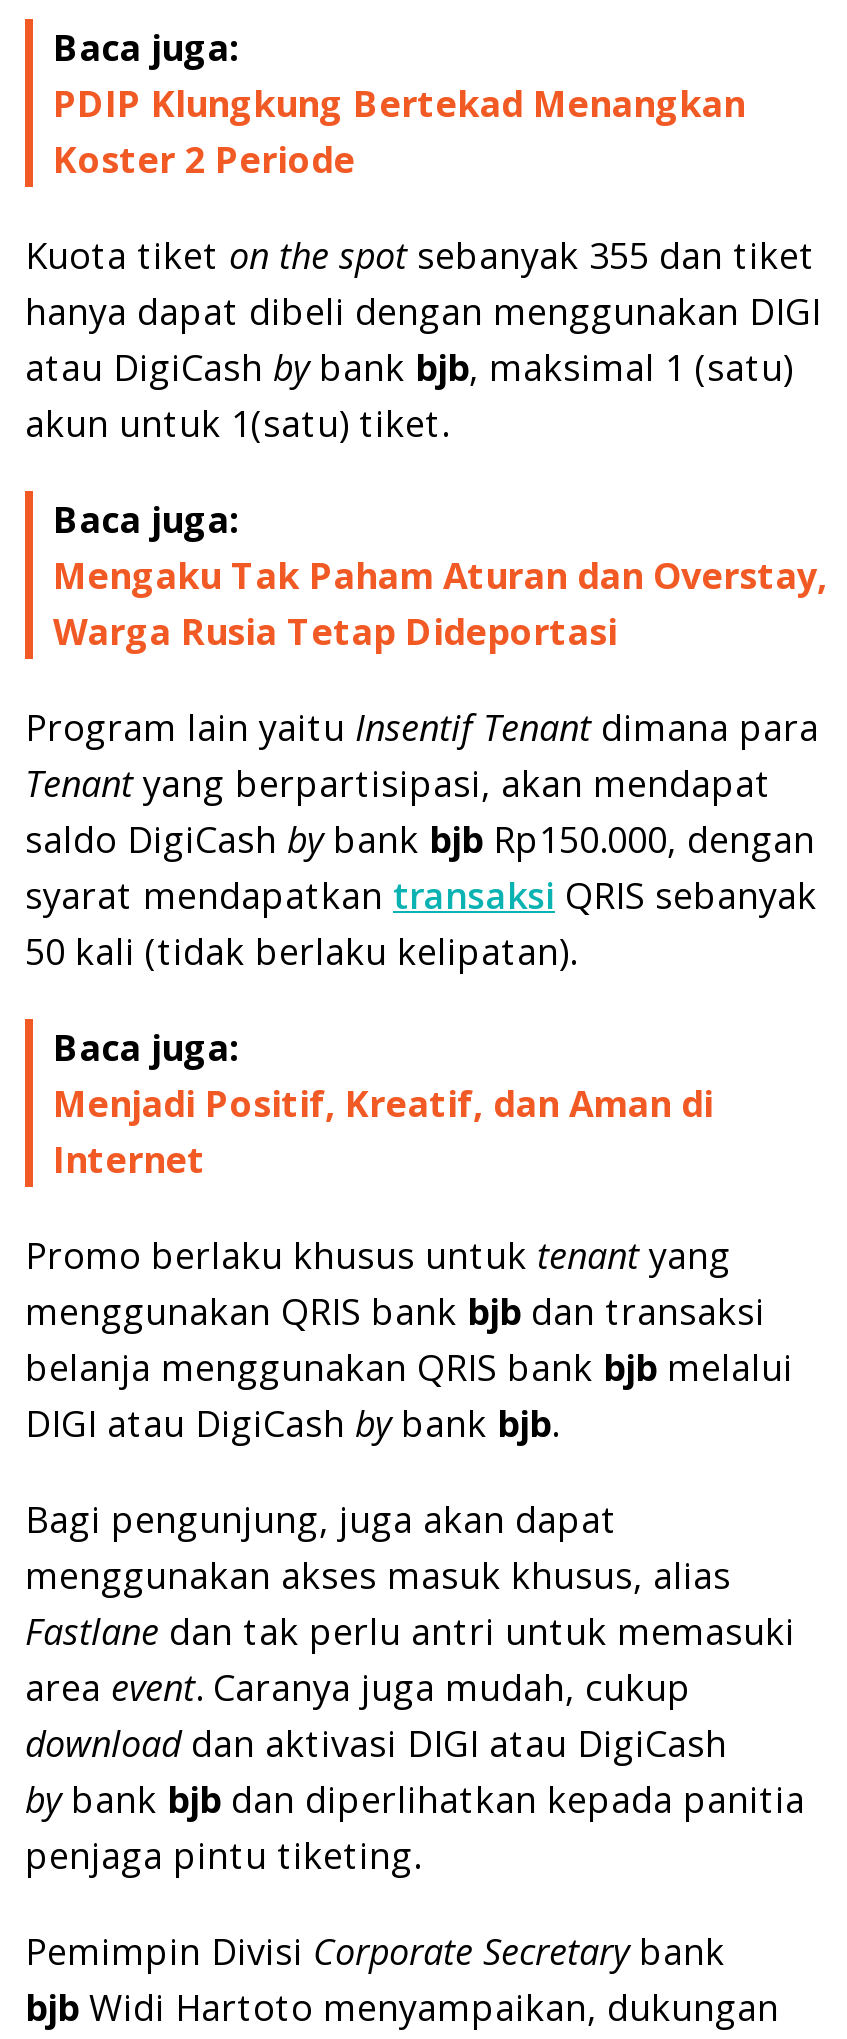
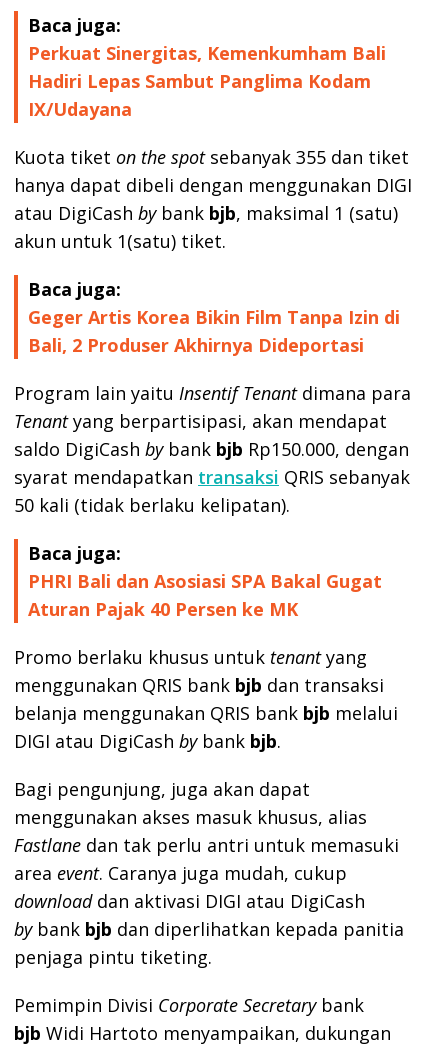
- PDIP Klungkung Bertekad Menangkan
- Koster 2 Periode
+ Perkuat Sinergitas, Kemenkumham Bali
+ Hadiri Lepas Sambut Panglima Kodam
+ IX/Udayana

- Mengaku Tak Paham Aturan dan Overstay,
- Warga Rusia Tetap Dideportasi
+ Geger Artis Korea Bikin Film Tanpa Izin di
+ Bali, 2 Produser Akhirnya Dideportasi

- Menjadi Positif, Kreatif, dan Aman di
- Internet
+ PHRI Bali dan Asosiasi SPA Bakal Gugat
+ Aturan Pajak 40 Persen ke MK
